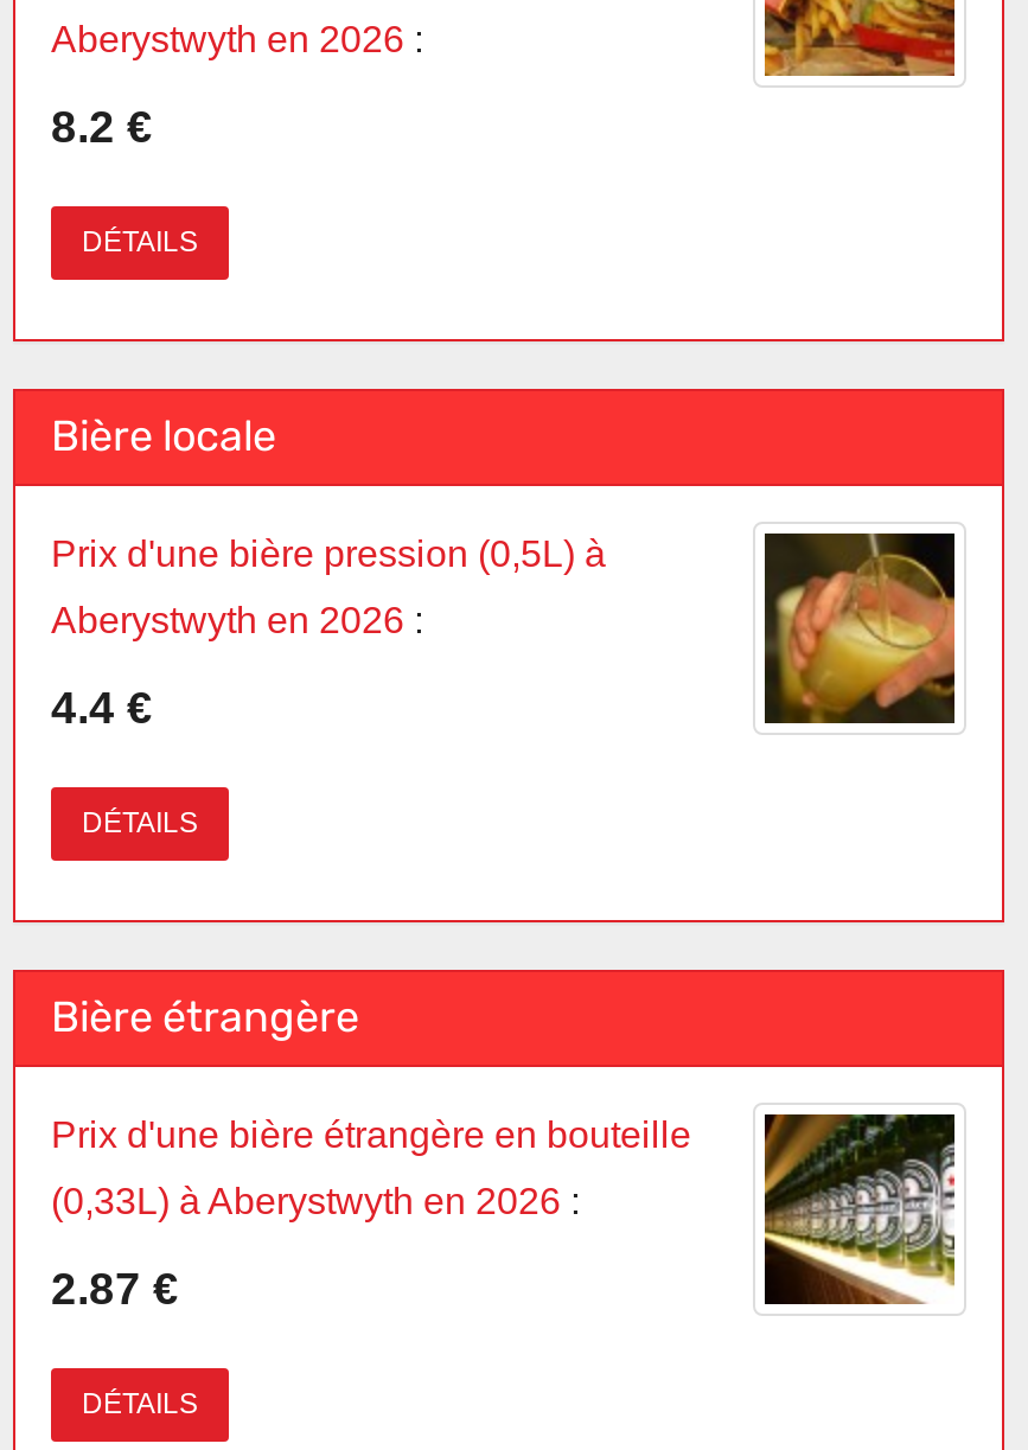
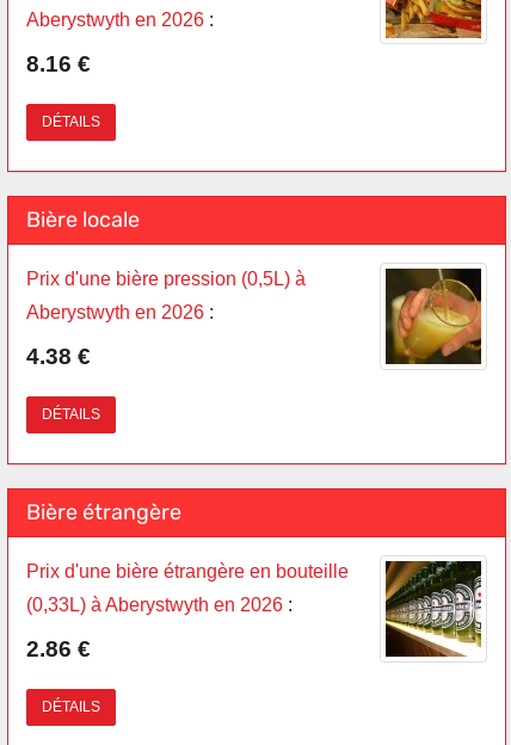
- 8.2 €
+ 8.16 €

- 4.4 €
+ 4.38 €

- 2.87 €
+ 2.86 €
